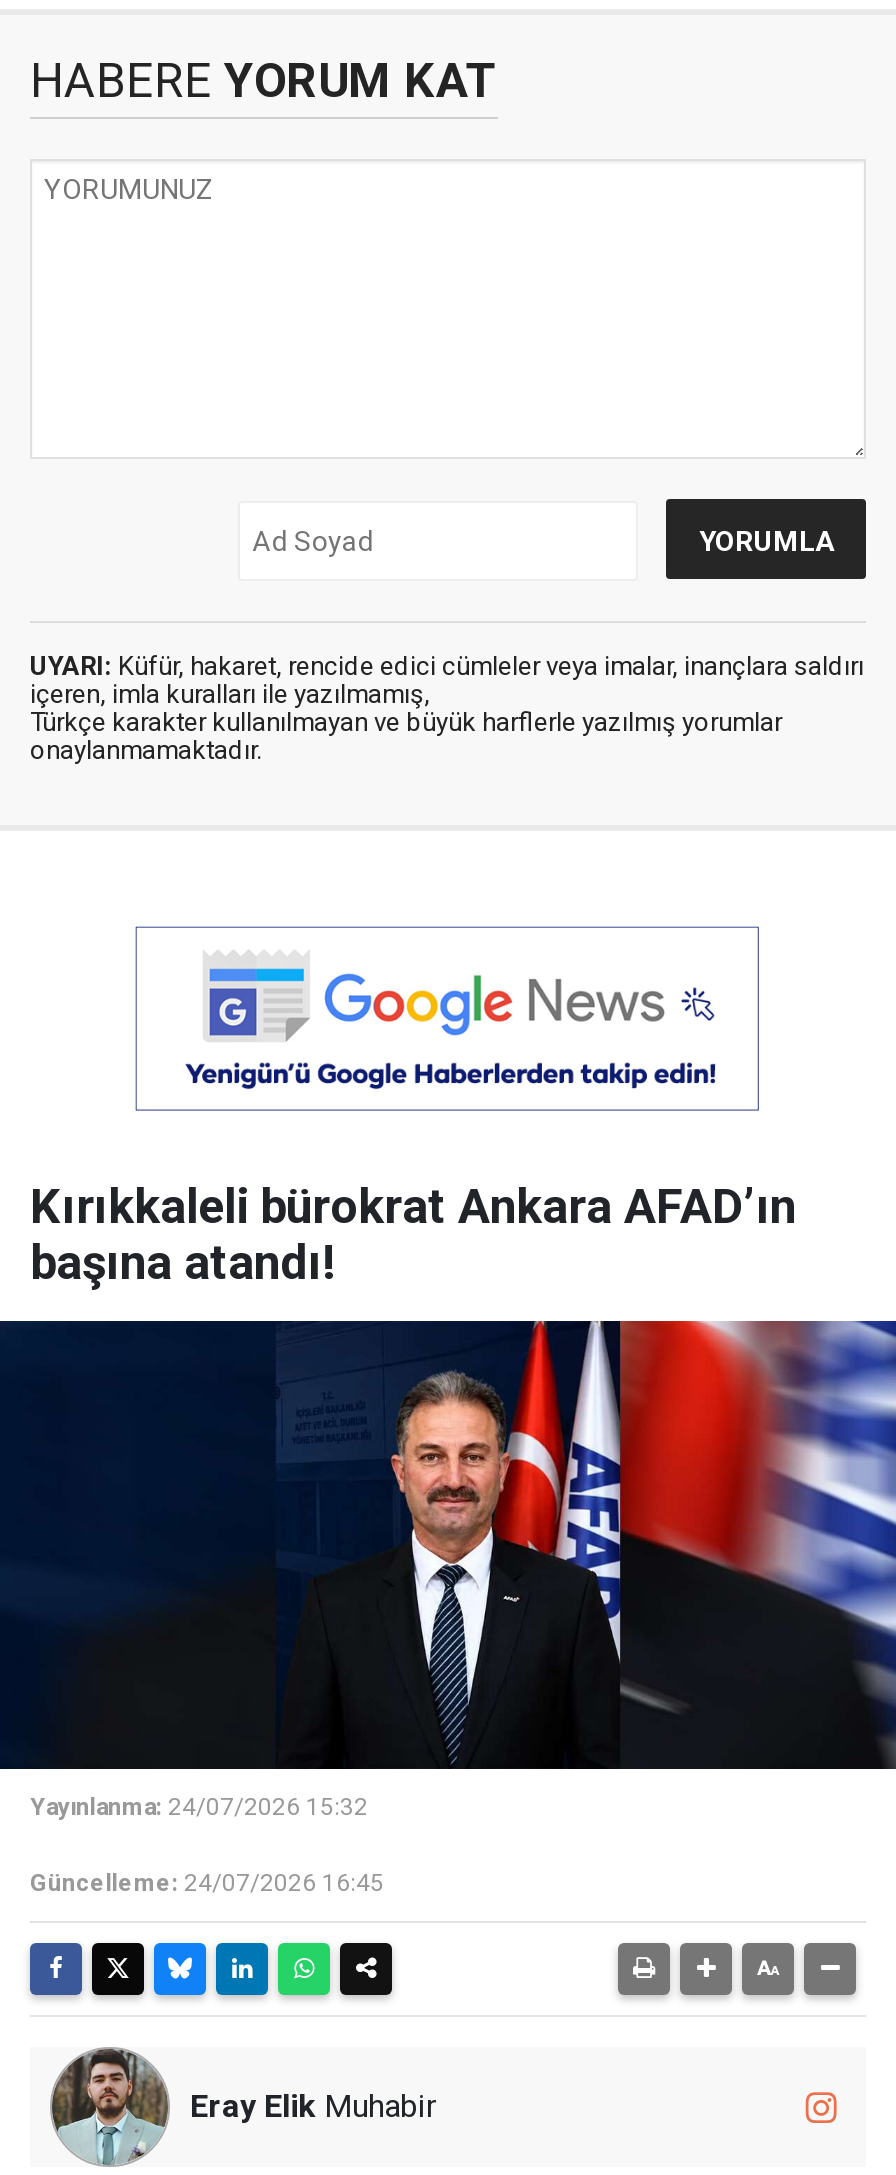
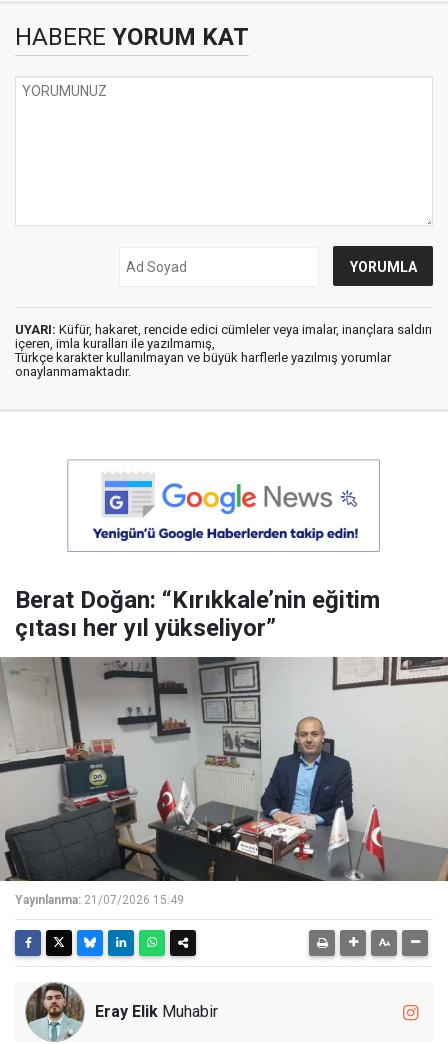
- Kırıkkaleli bürokrat Ankara AFAD’ın
- başına atandı!
+ Berat Doğan: “Kırıkkale’nin eğitim
+ çıtası her yıl yükseliyor”

- [image]
- Yayınlanma: 24/07/2026 15:32
- Güncelleme: 24/07/2026 16:45
+ [image]
+ Yayınlanma: 21/07/2026 15:49
